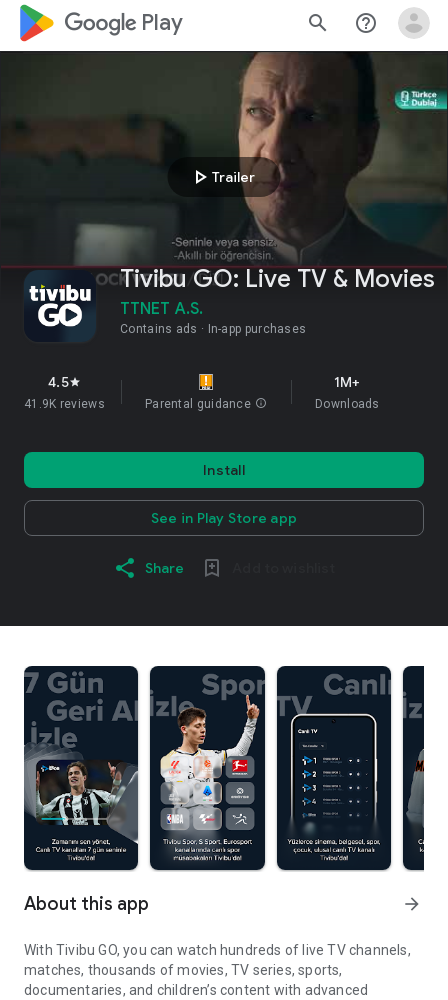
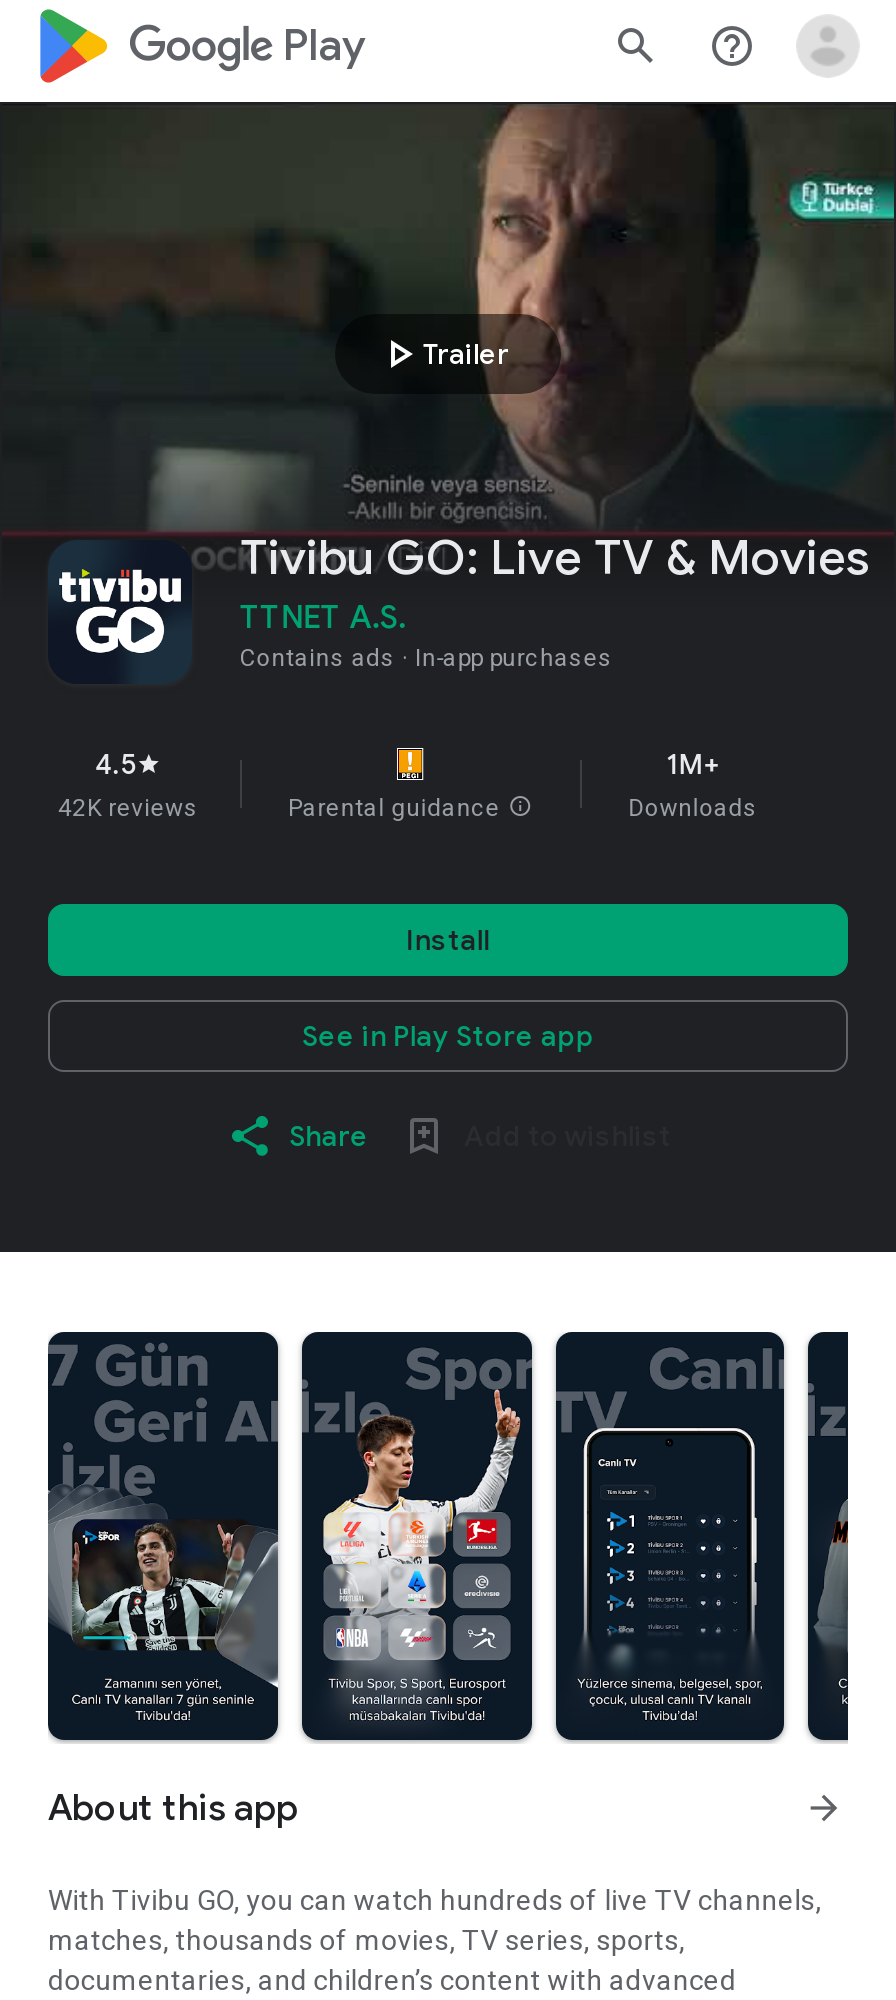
- 41.9K reviews
+ 42K reviews
